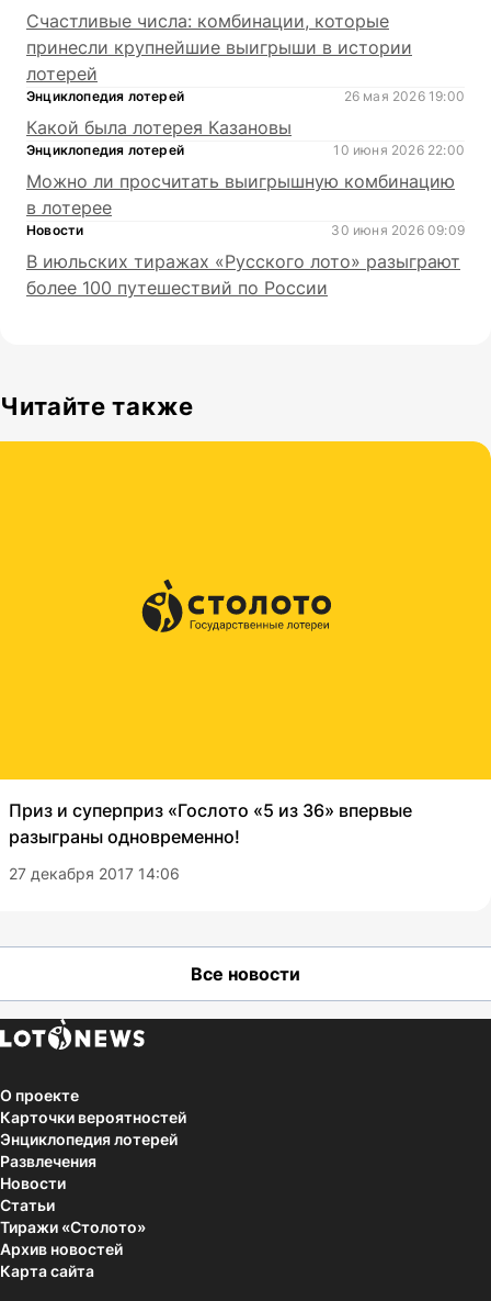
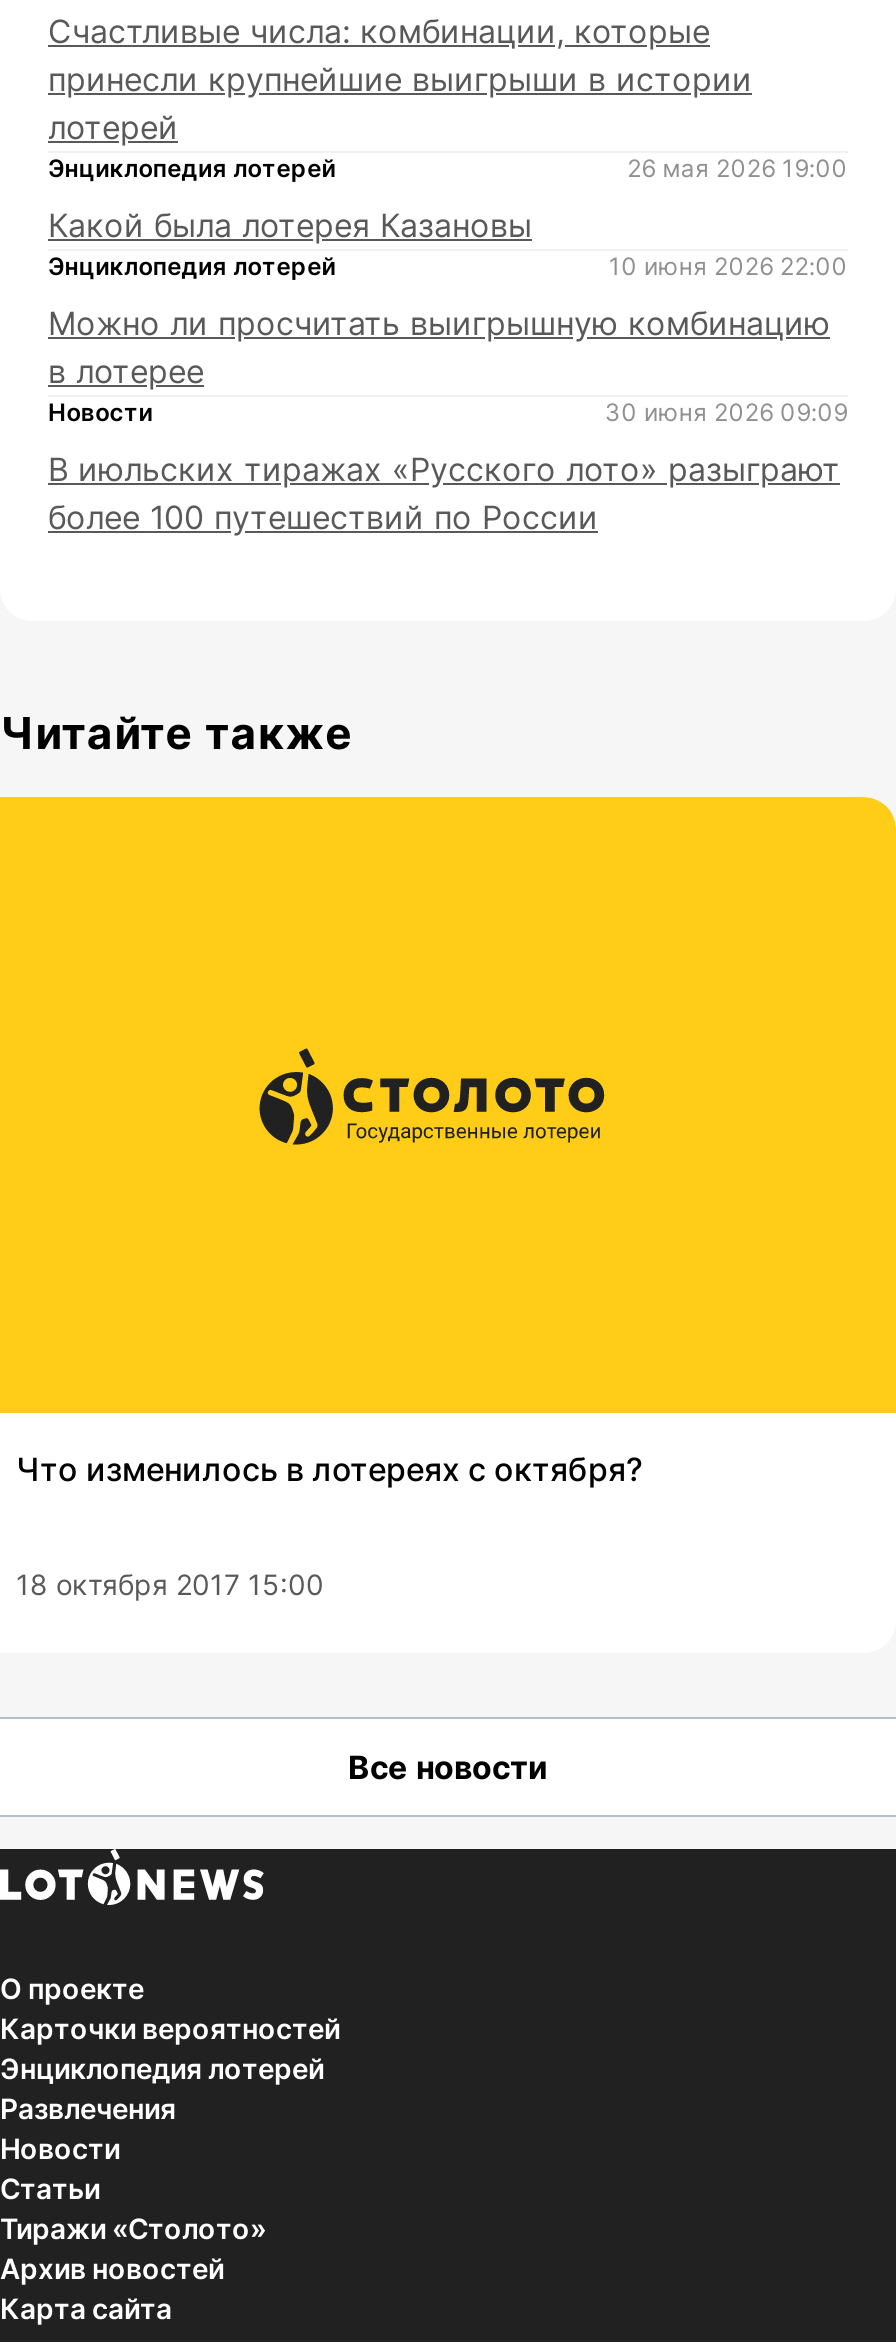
- Приз и суперприз «Гослото «5 из 36» впервые
- разыграны одновременно!
+ Что изменилось в лотереях с октября?

- 27 декабря 2017 14:06
+ 18 октября 2017 15:00
